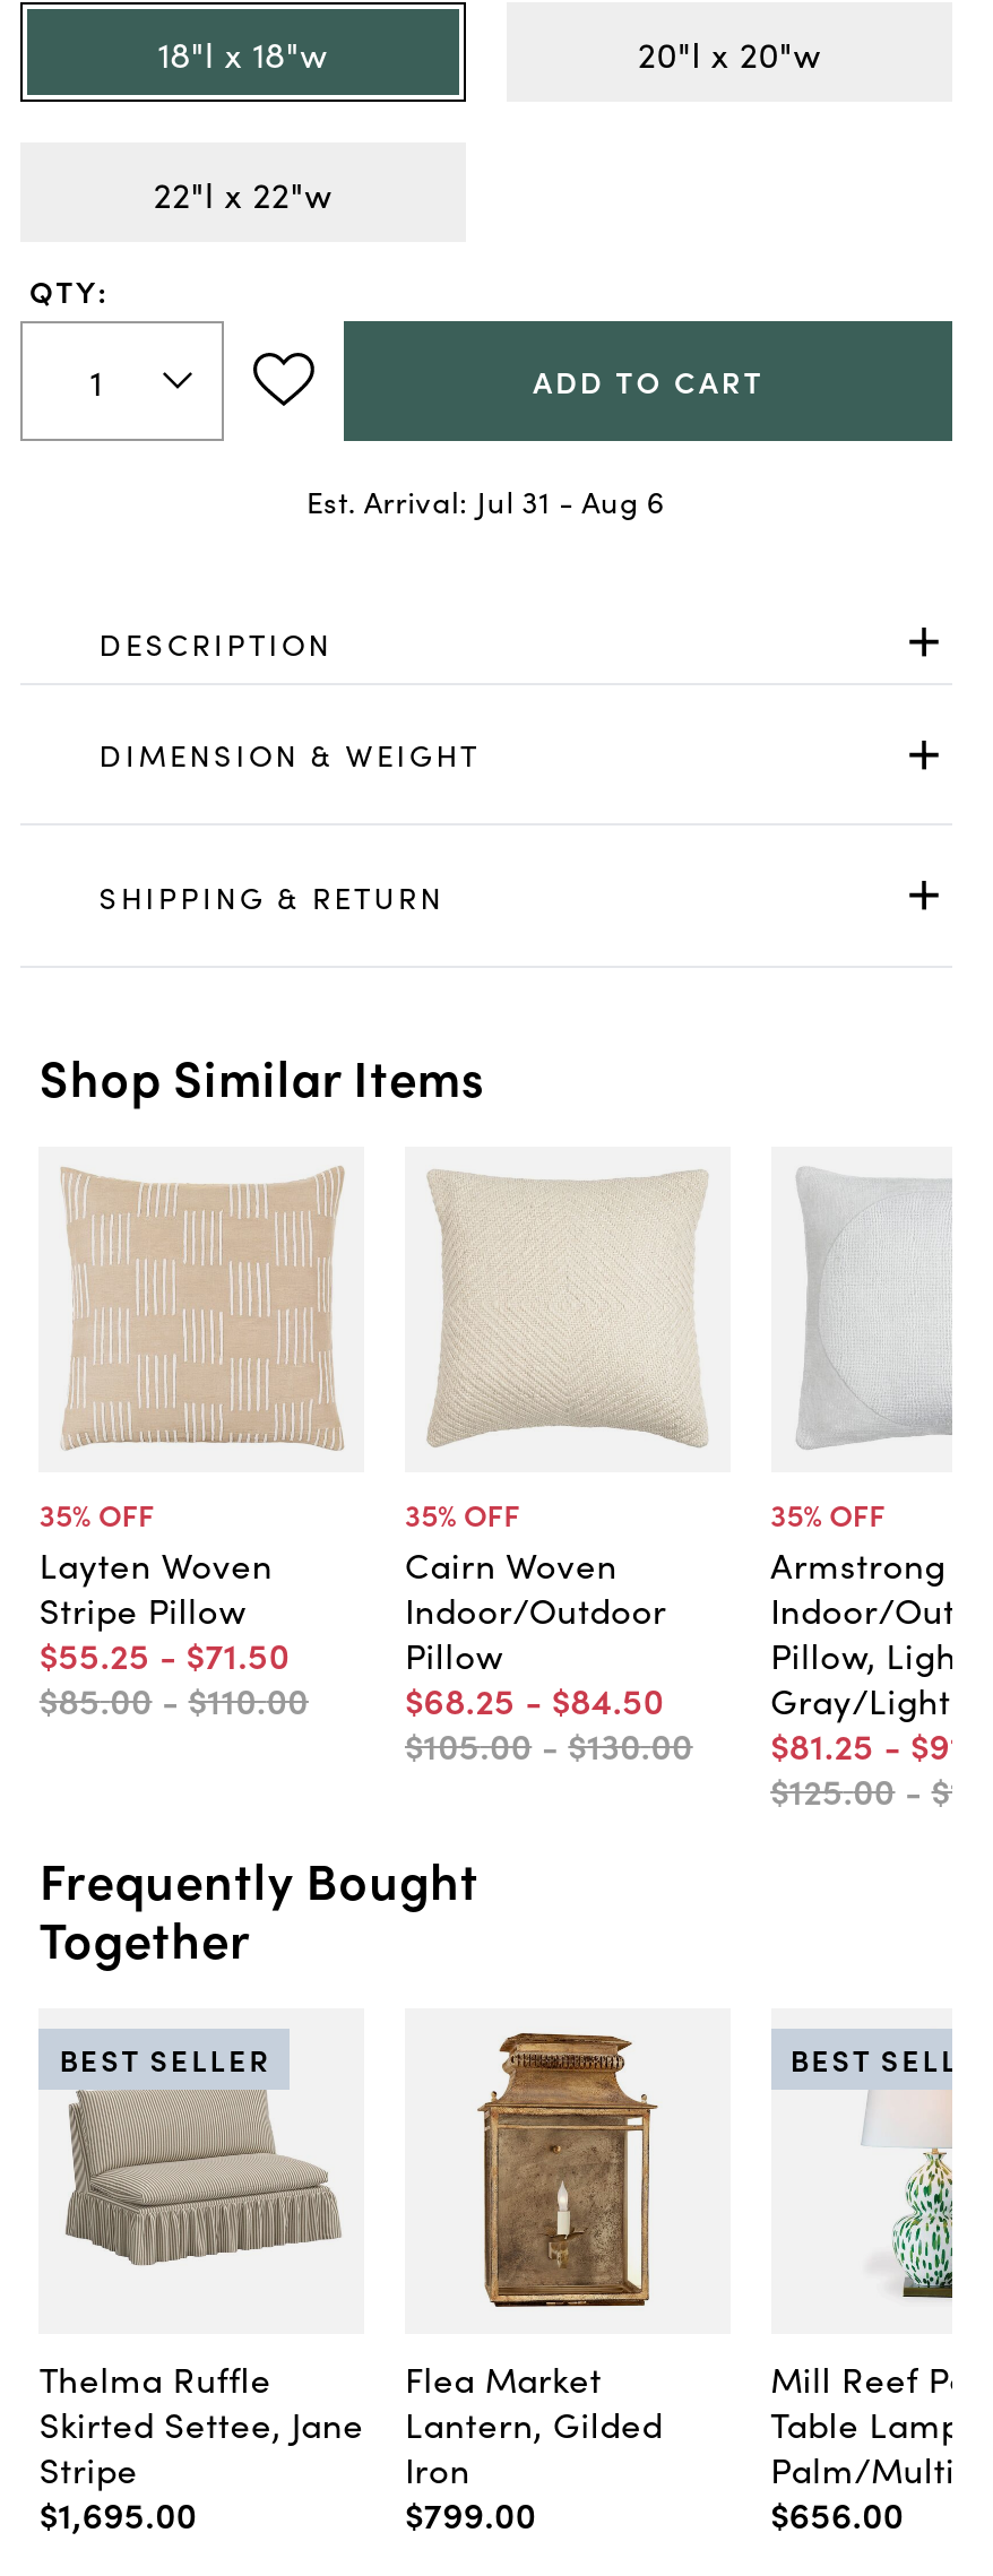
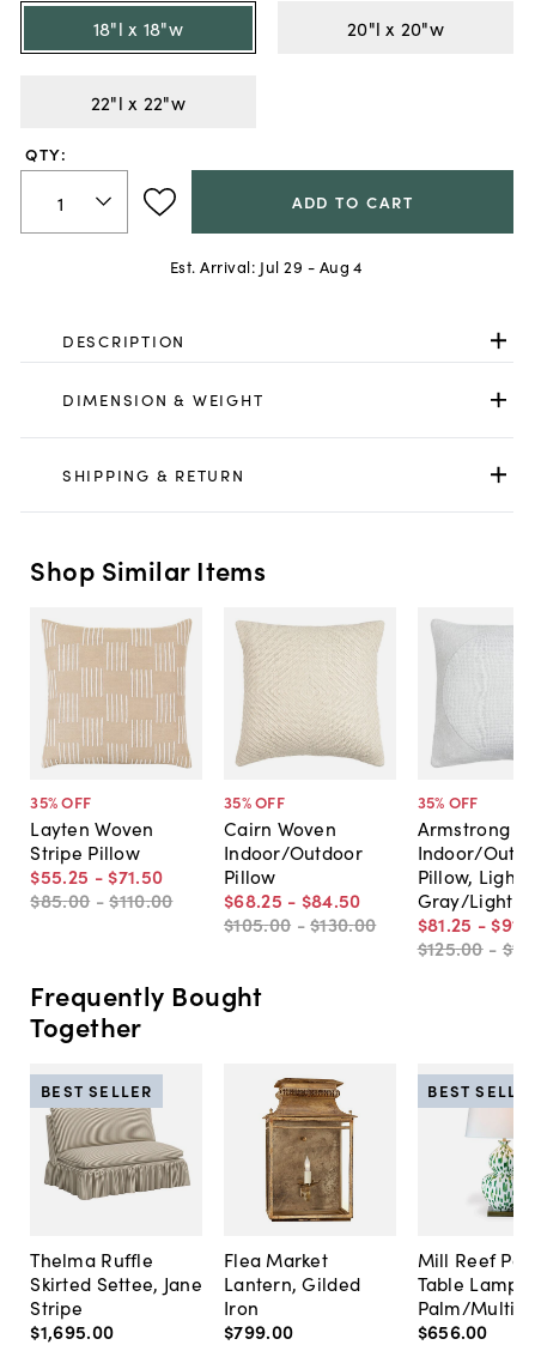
- Est. Arrival: Jul 31 - Aug 6
+ Est. Arrival: Jul 29 - Aug 4
